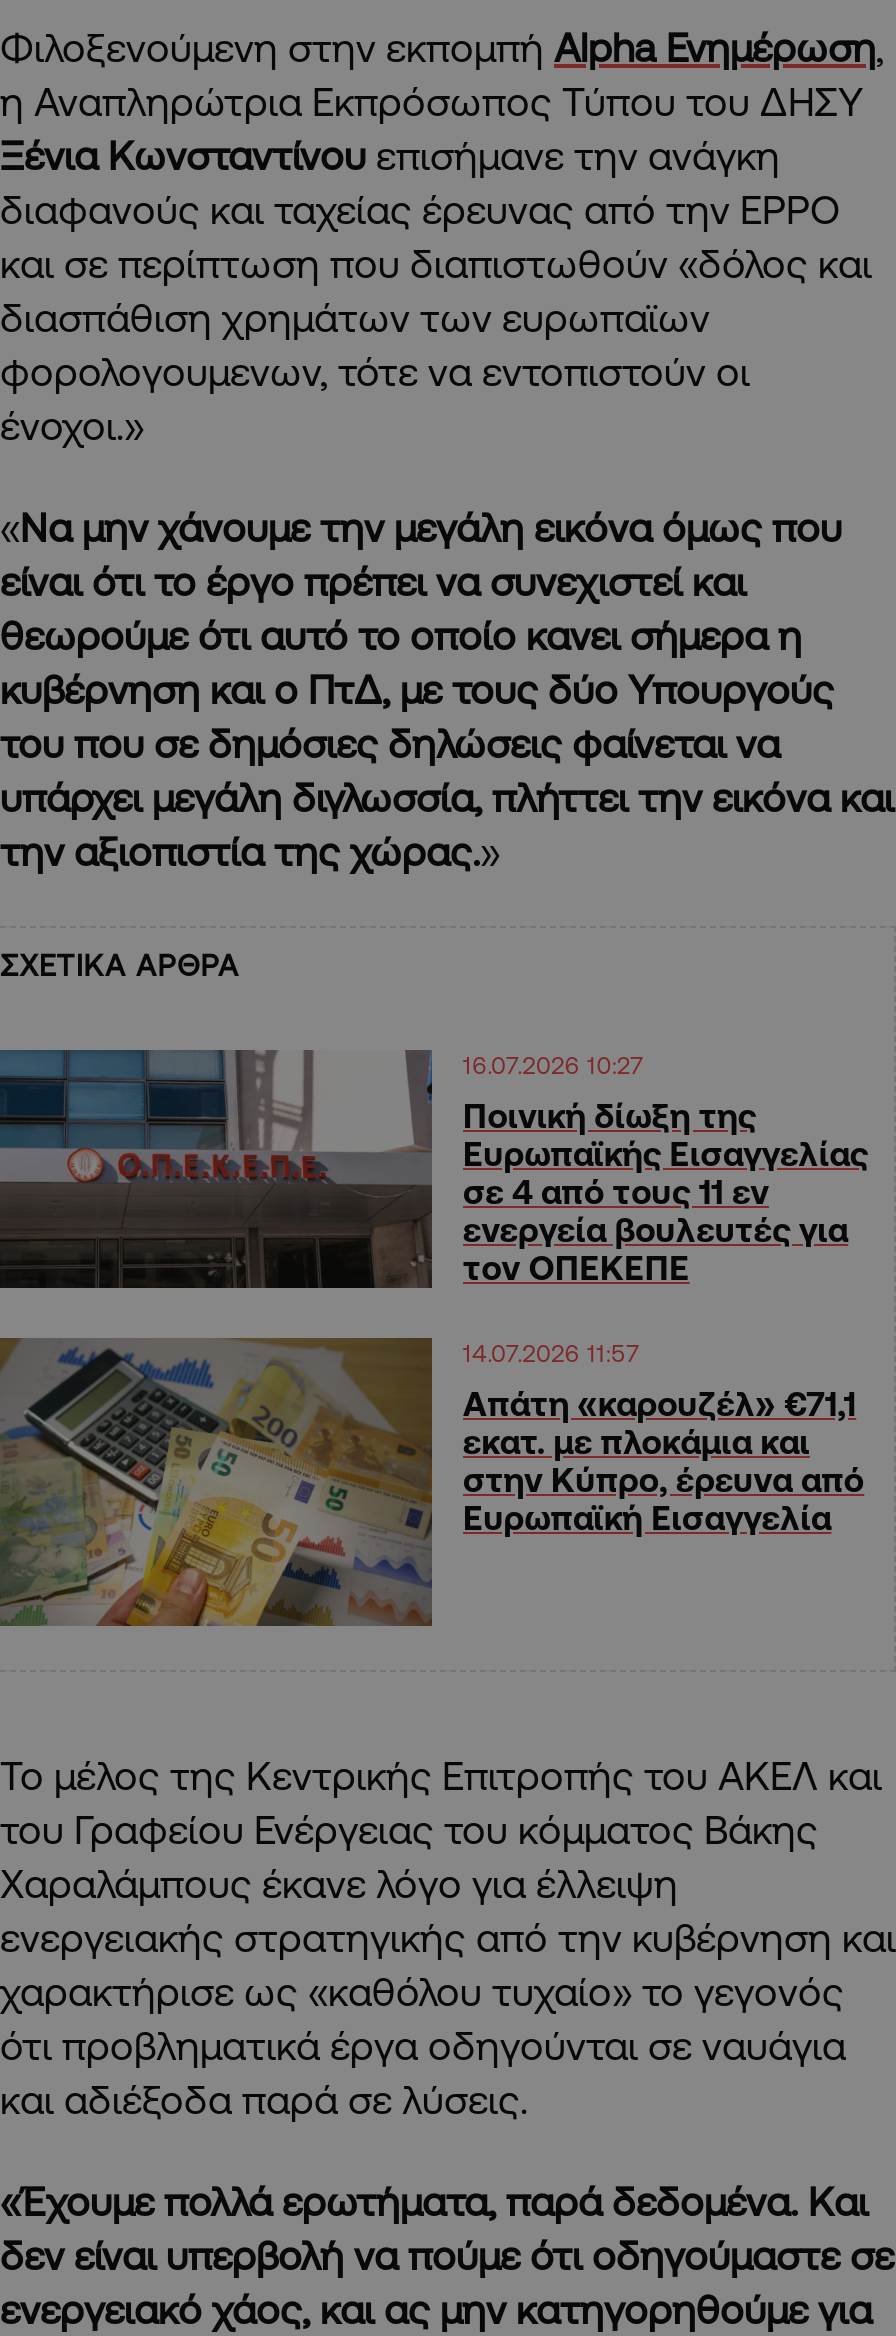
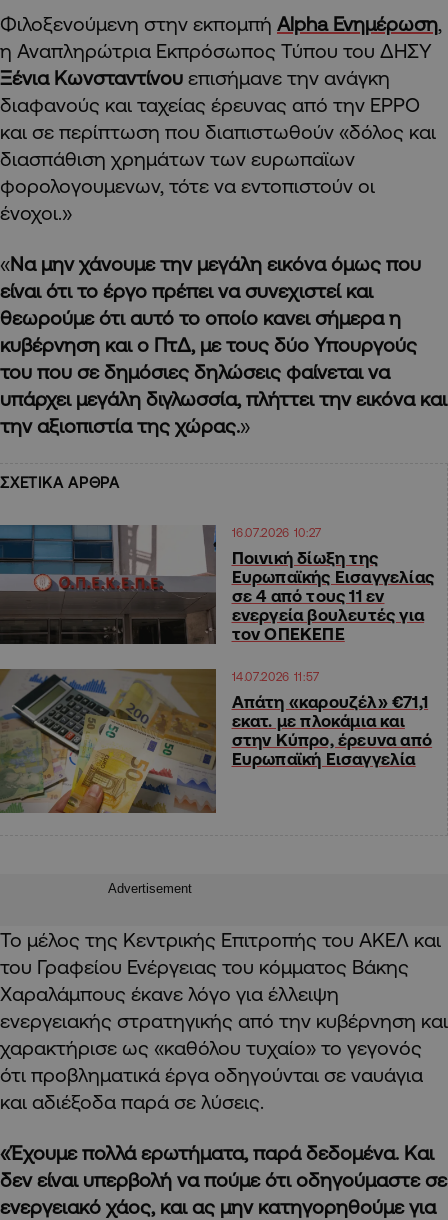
+ Advertisement
